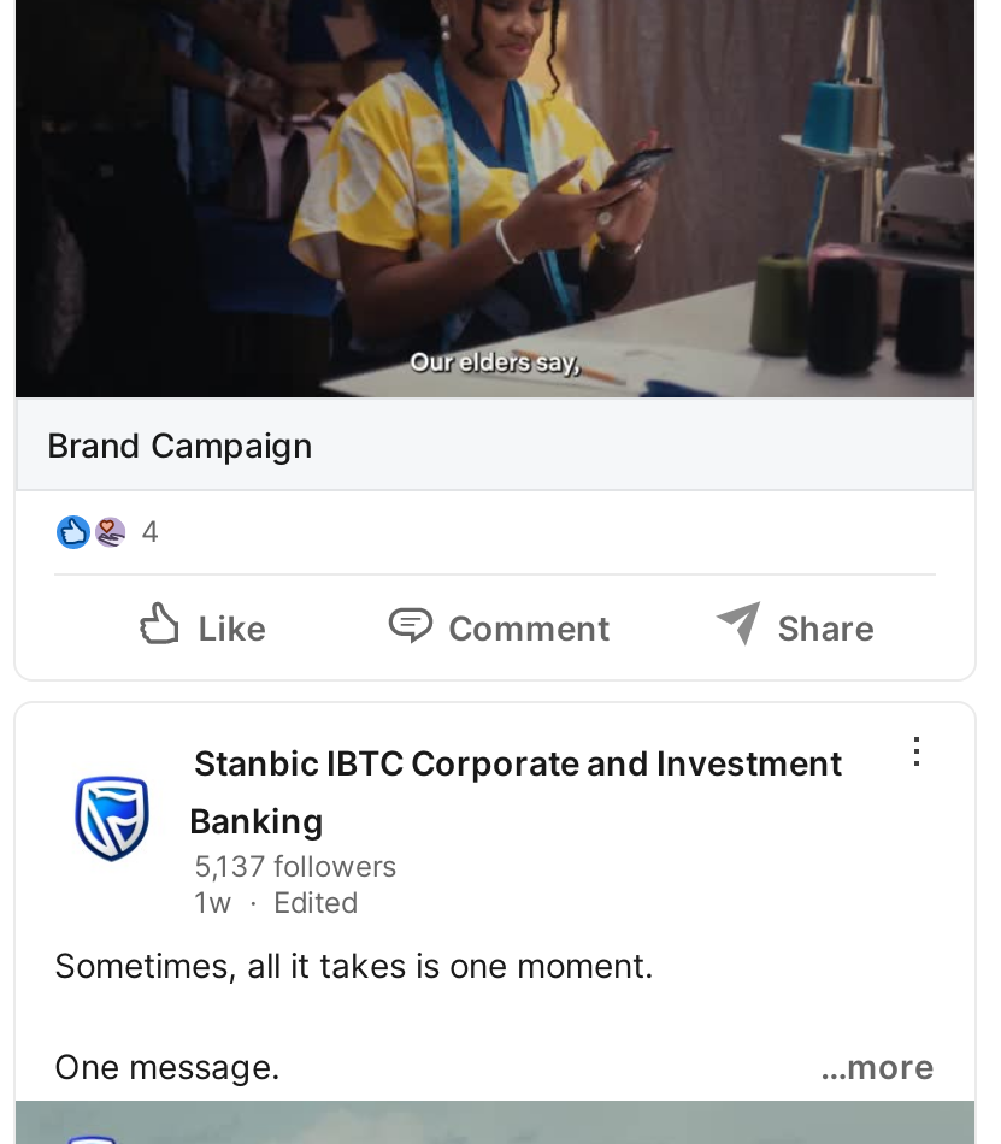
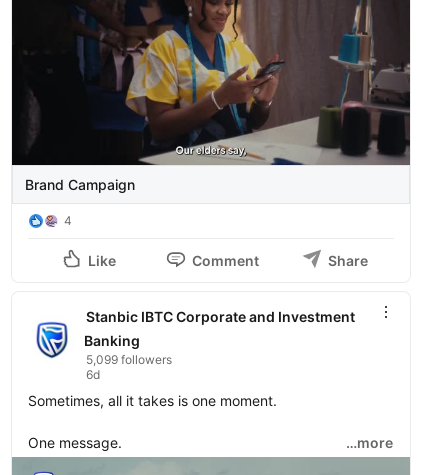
- 5,137 followers
- 1w
- Edited
+ 5,099 followers
+ 6d
